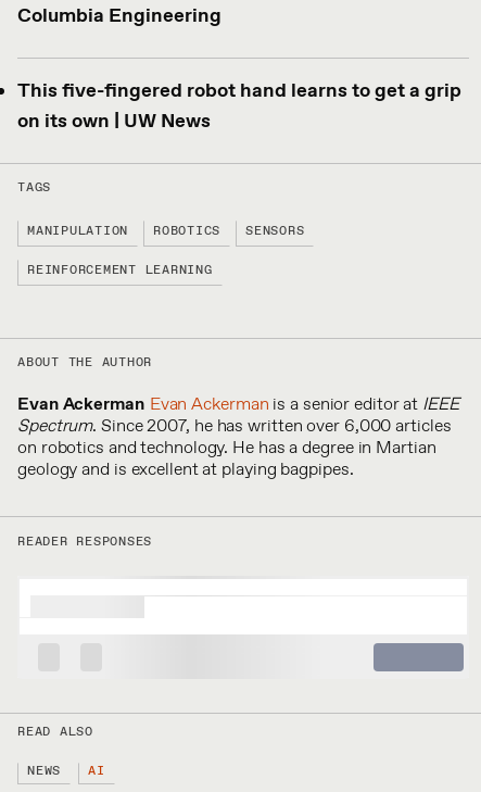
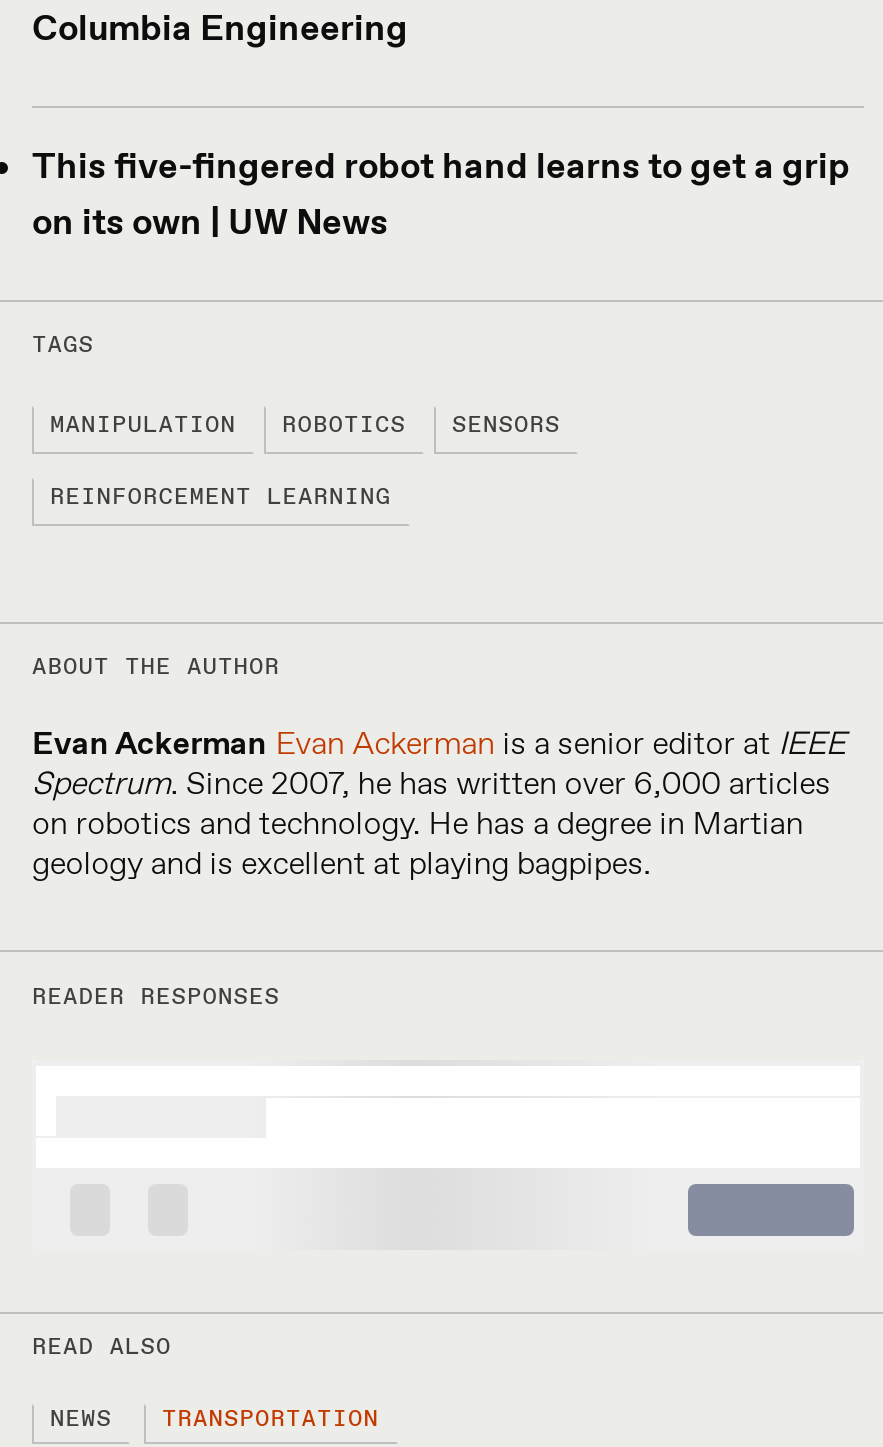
- AI
+ TRANSPORTATION
